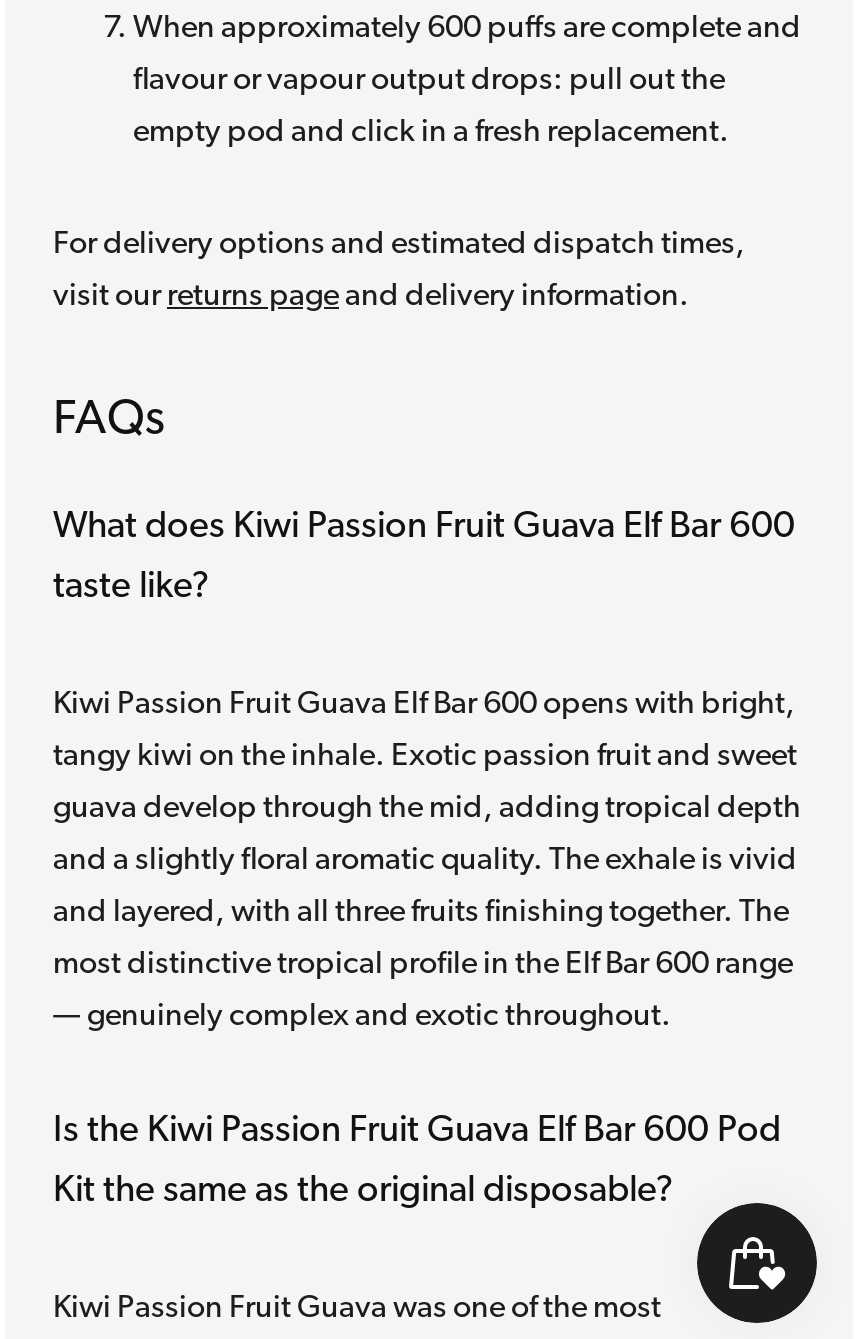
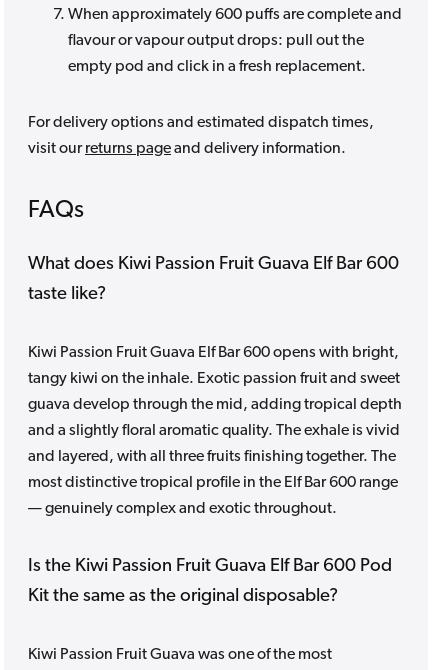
- [image]
